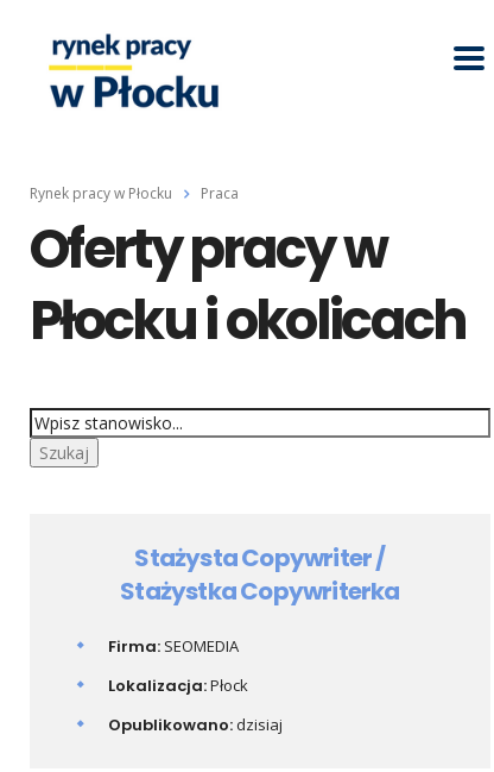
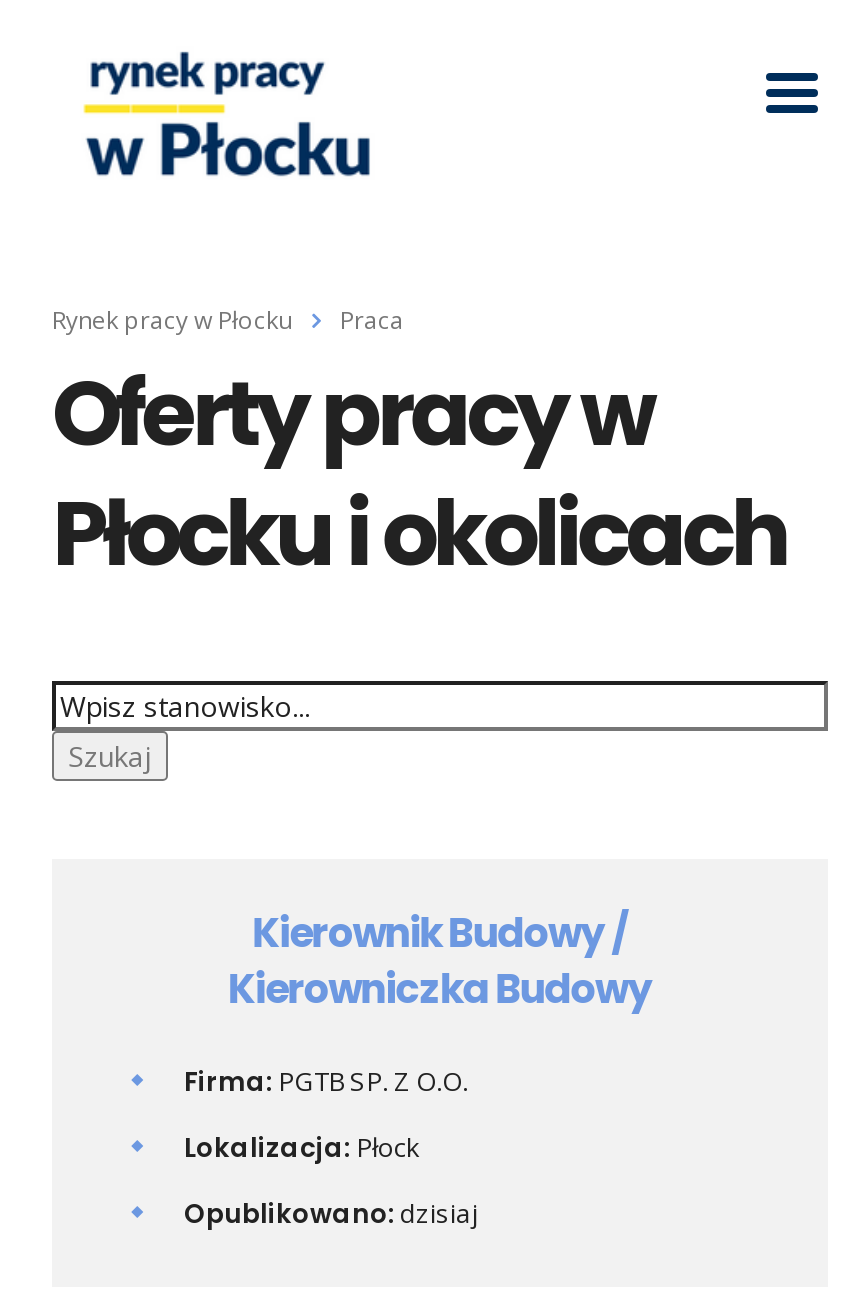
- Stażysta Copywriter /
- Stażystka Copywriterka
+ Kierownik Budowy /
+ Kierowniczka Budowy

- Firma: SEOMEDIA
+ Firma: PGTB SP. Z O.O.
